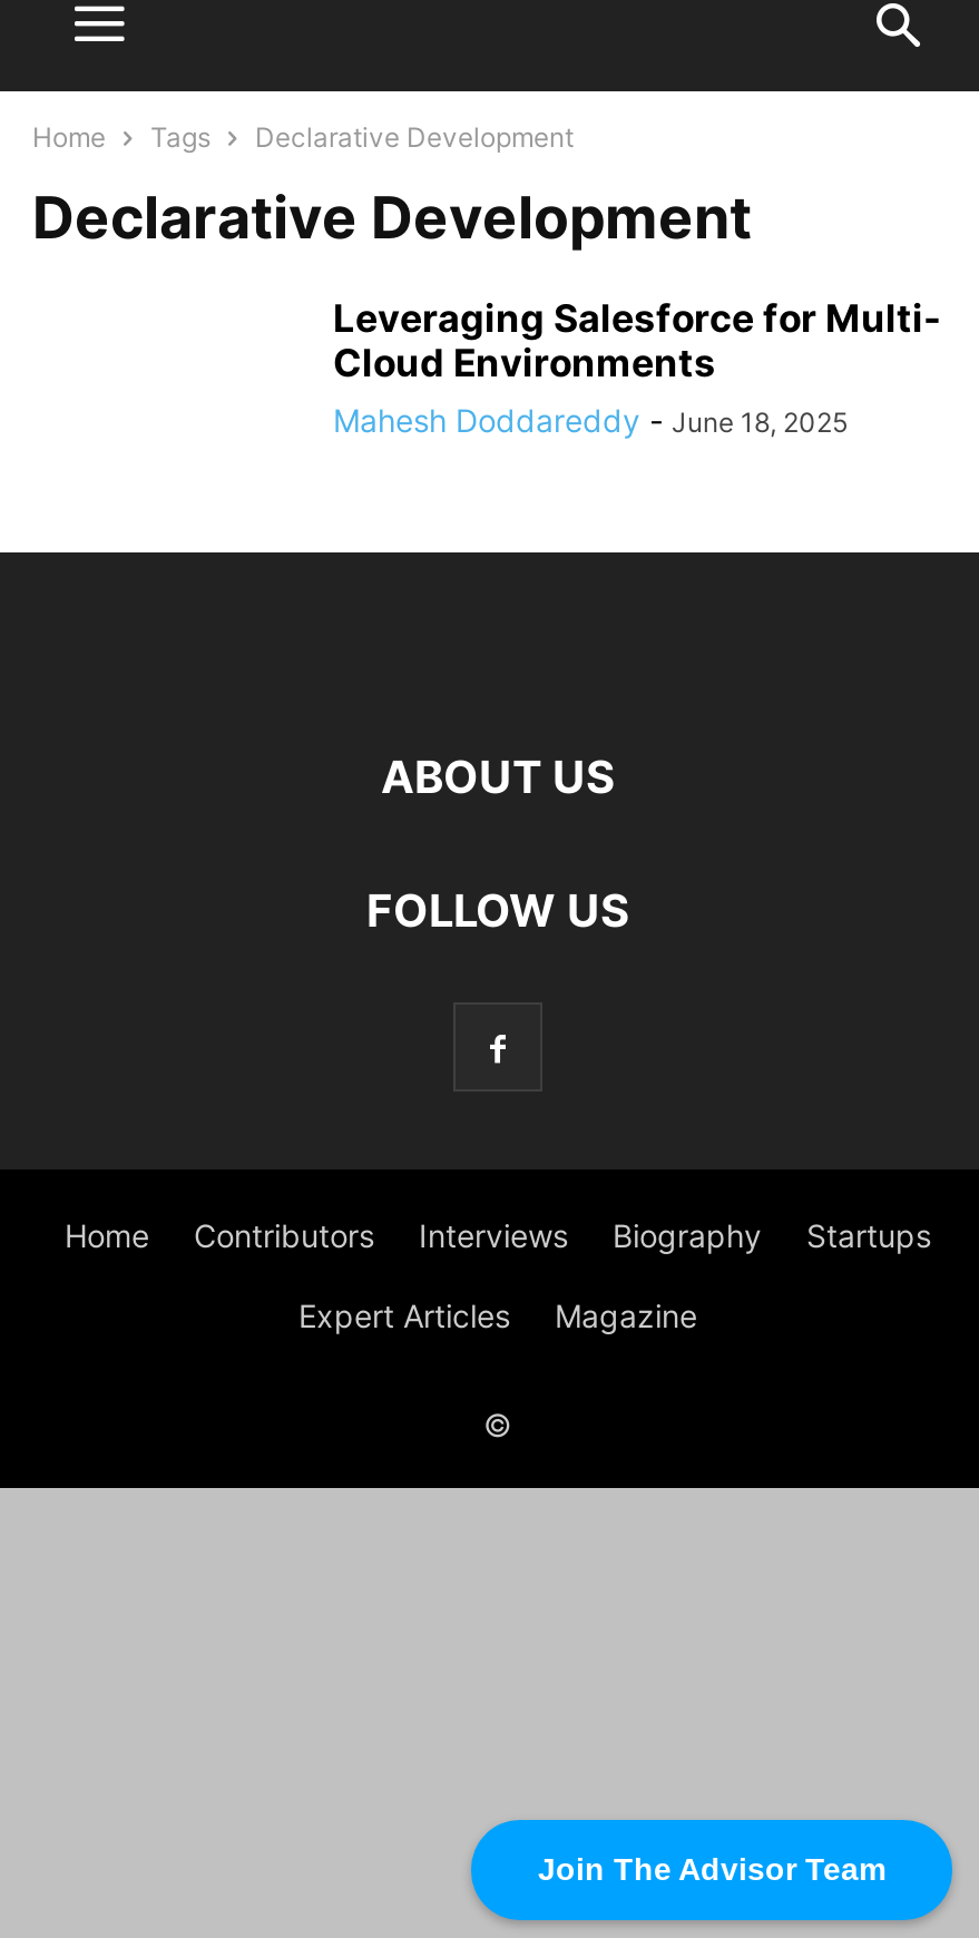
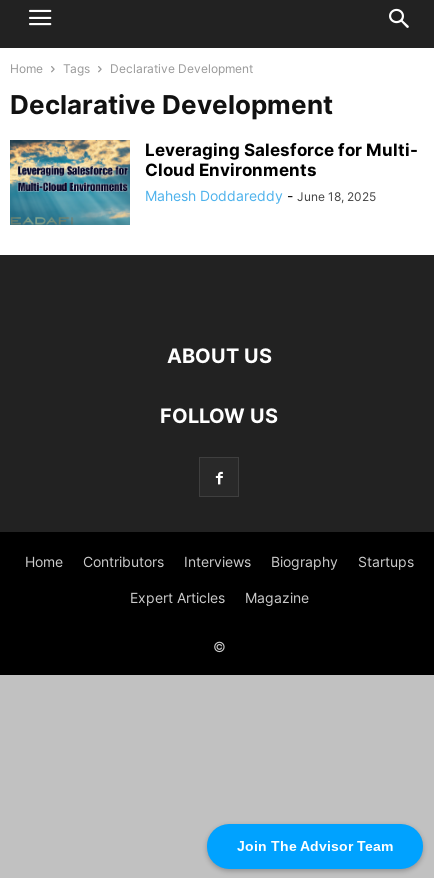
+ [image]
